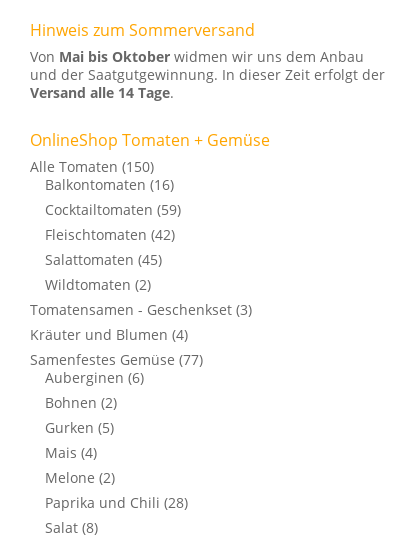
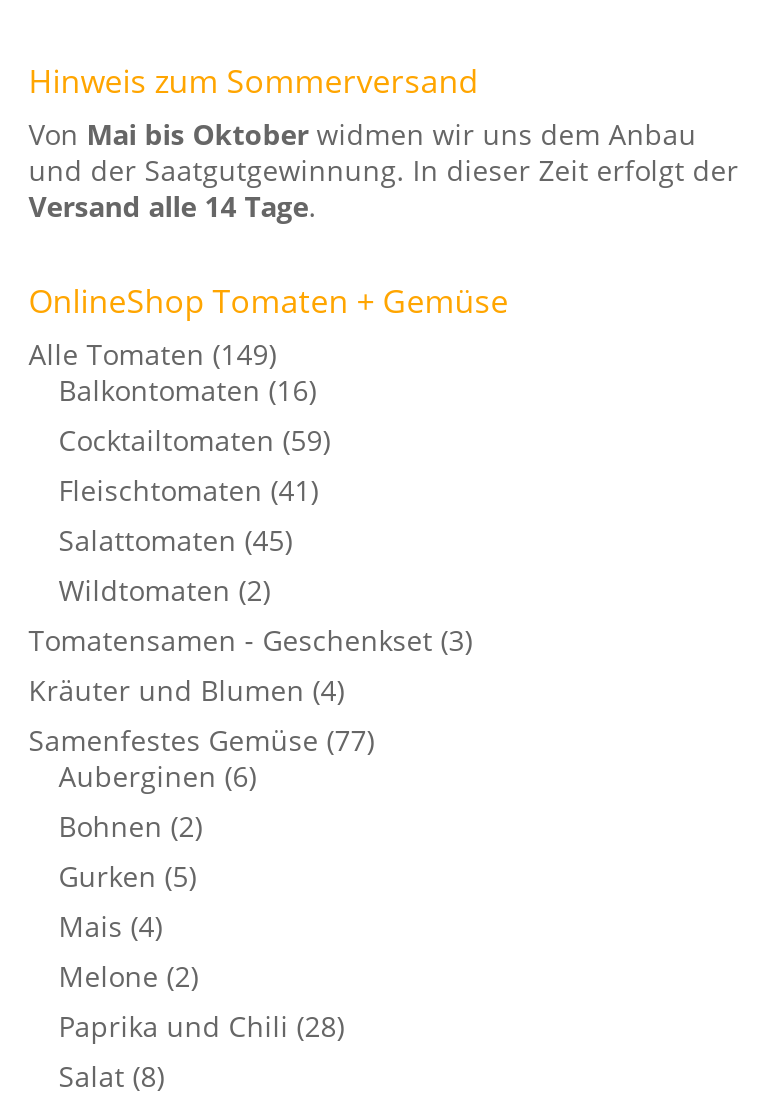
- Alle Tomaten (150)
+ Alle Tomaten (149)

- Fleischtomaten (42)
+ Fleischtomaten (41)
